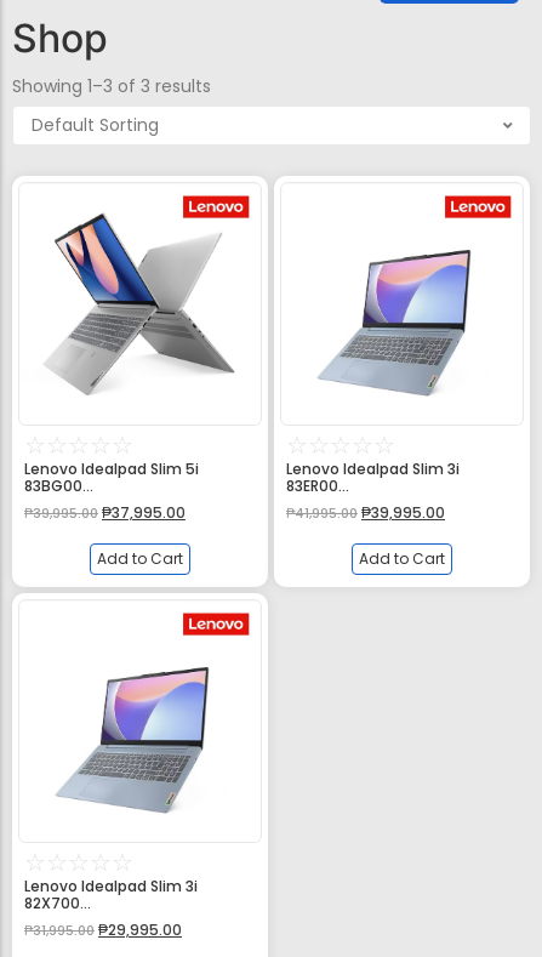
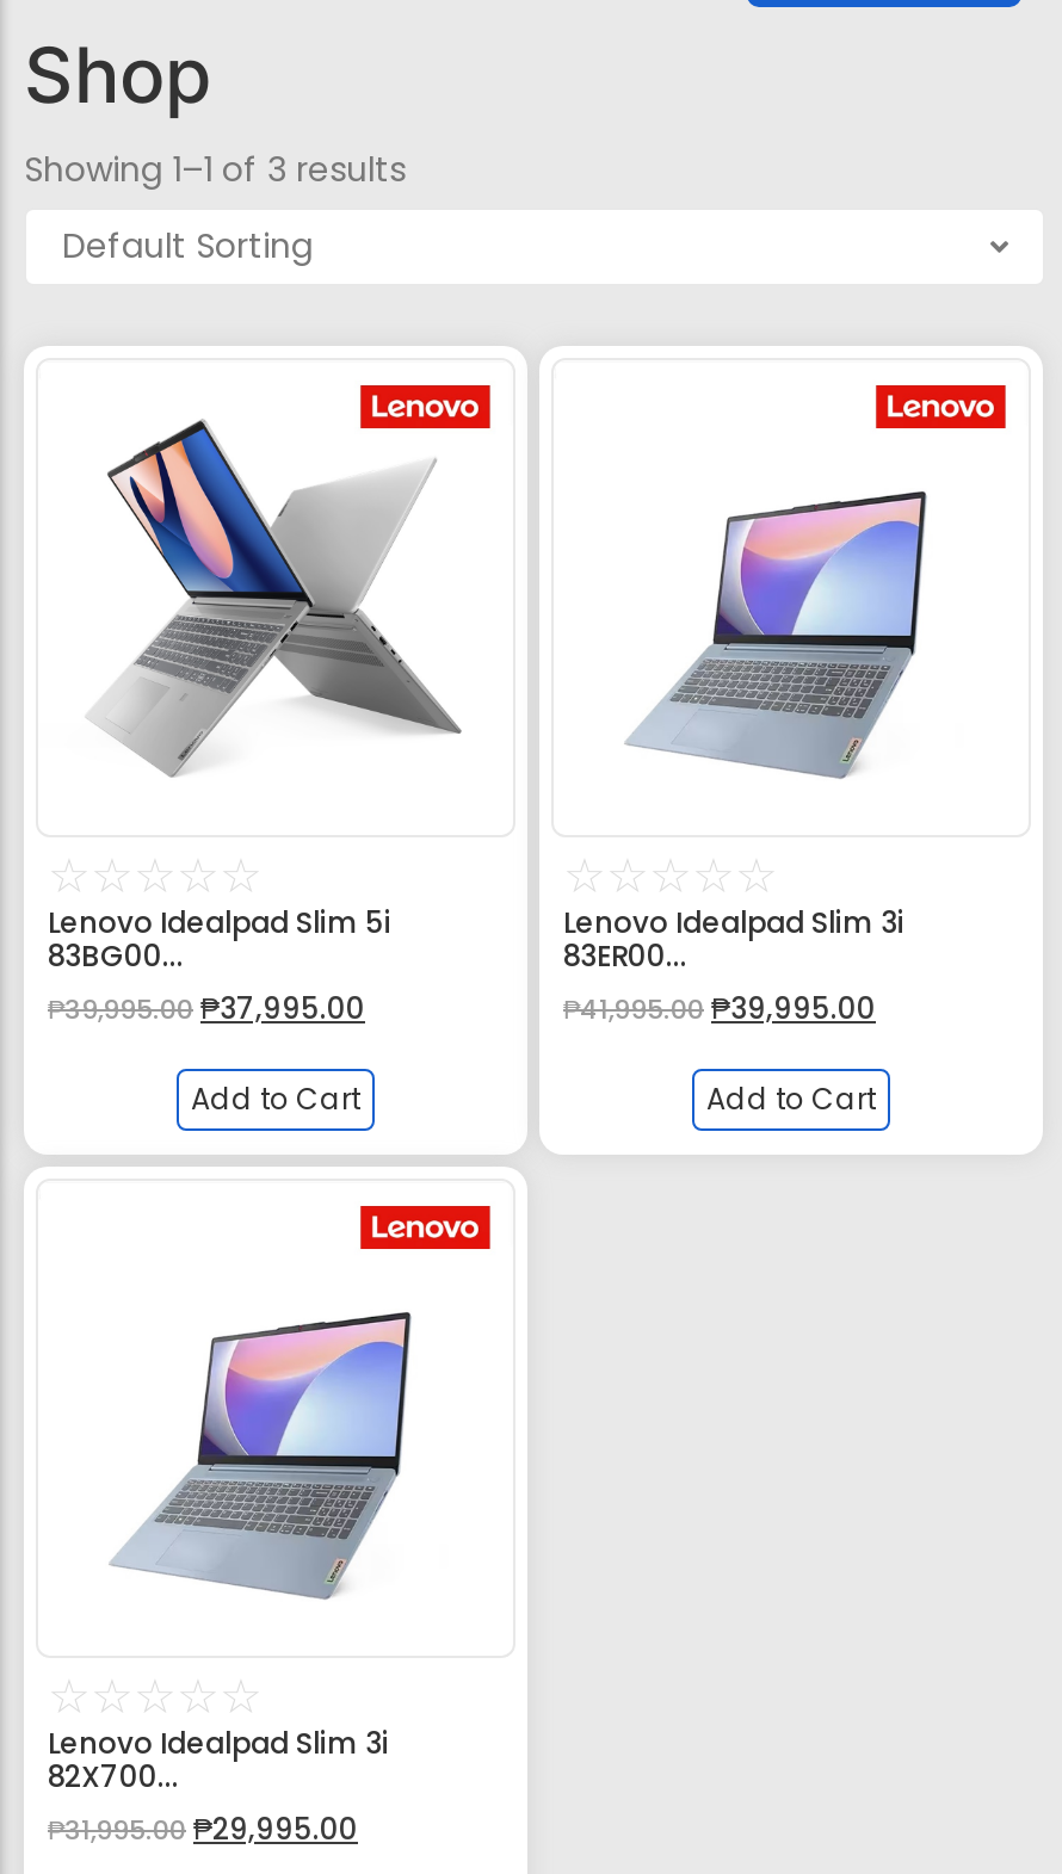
- Showing 1–3 of 3 results
+ Showing 1–1 of 3 results
